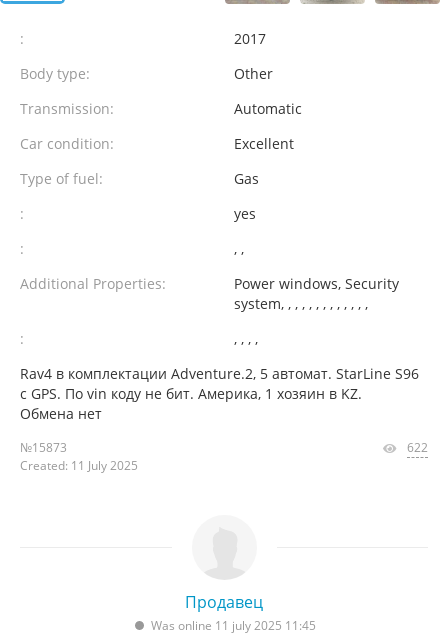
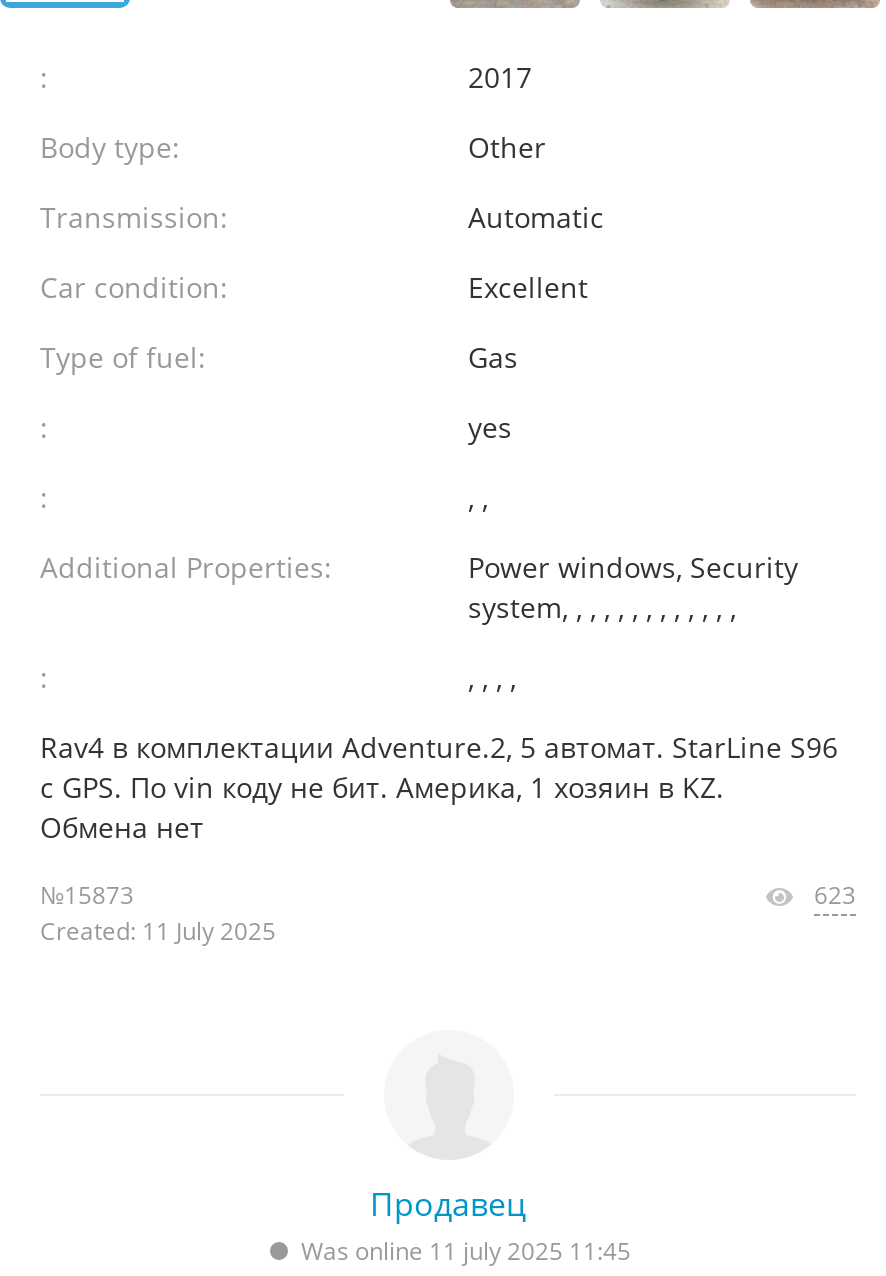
- 622
+ 623
